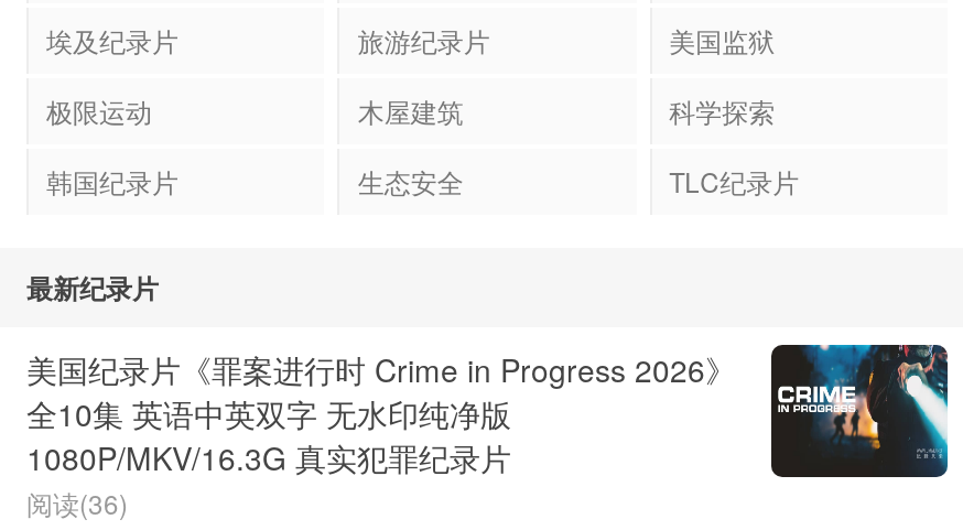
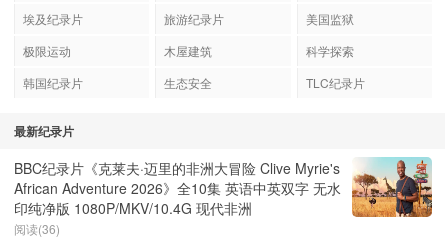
- [image]
- 美国纪录片《罪案进行时 Crime in Progress 2026》
- 全10集 英语中英双字 无水印纯净版
- 1080P/MKV/16.3G 真实犯罪纪录片
+ [image]
+ BBC纪录片《克莱夫·迈里的非洲大冒险 Clive Myrie's
+ African Adventure 2026》全10集 英语中英双字 无水
+ 印纯净版 1080P/MKV/10.4G 现代非洲
